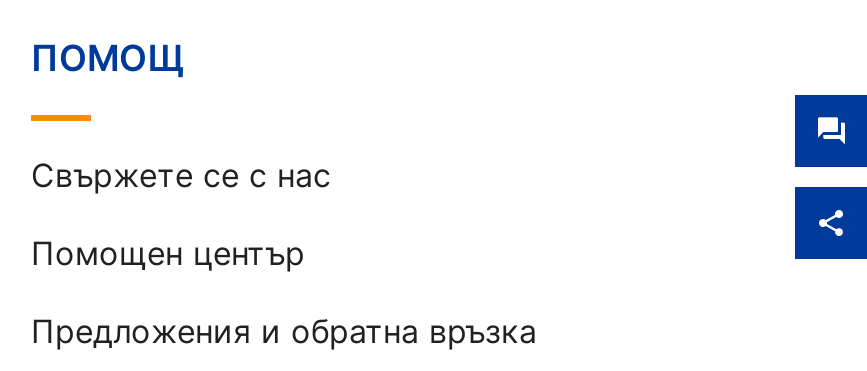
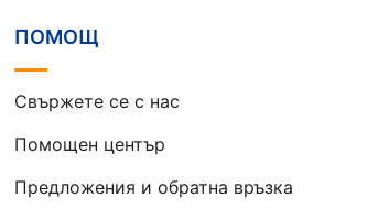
- [image]

- [image]
